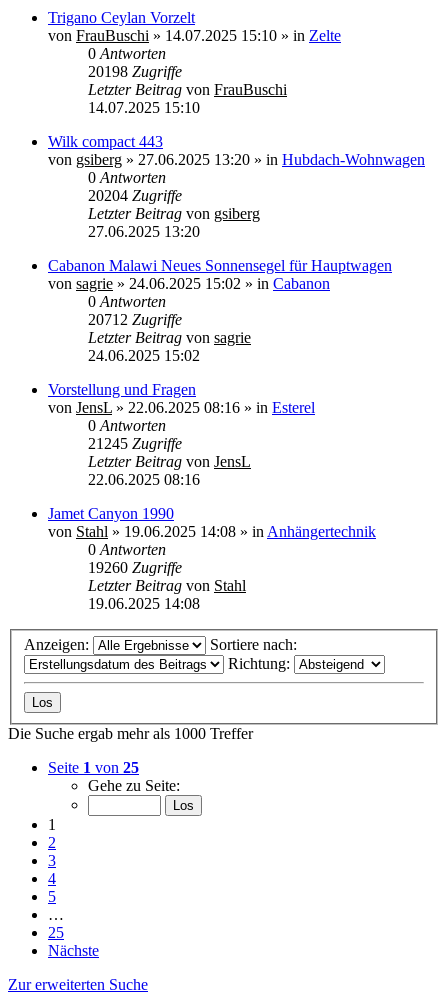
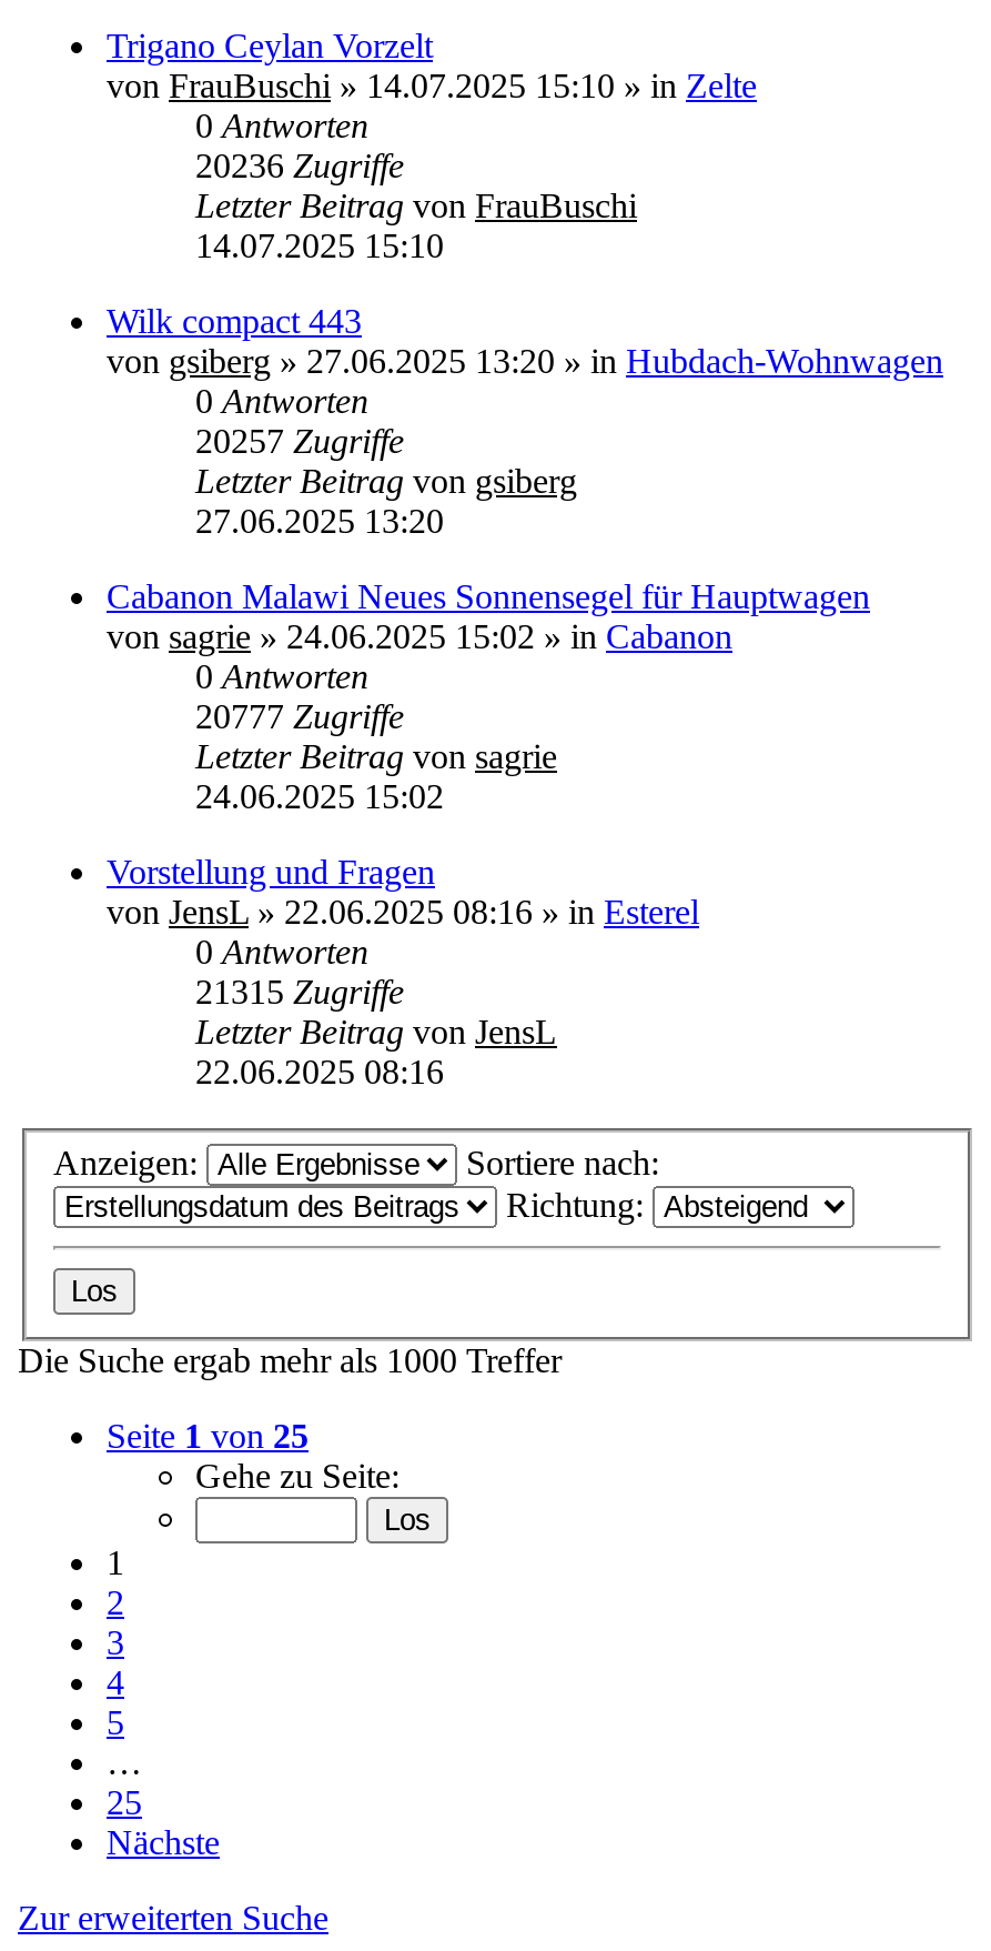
- 20198 Zugriffe
+ 20236 Zugriffe

- 20204 Zugriffe
+ 20257 Zugriffe

- 20712 Zugriffe
+ 20777 Zugriffe

- 21245 Zugriffe
+ 21315 Zugriffe

- Jamet Canyon 1990
- von Stahl» 19.06.2025 14:08» in Anhängertechnik
- 0 Antworten
- 19260 Zugriffe
- Letzter Beitrag von Stahl
- 19.06.2025 14:08
